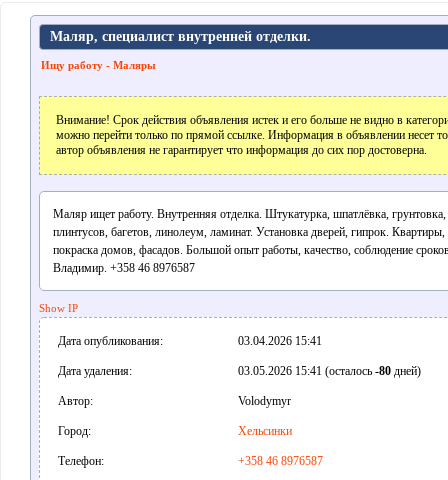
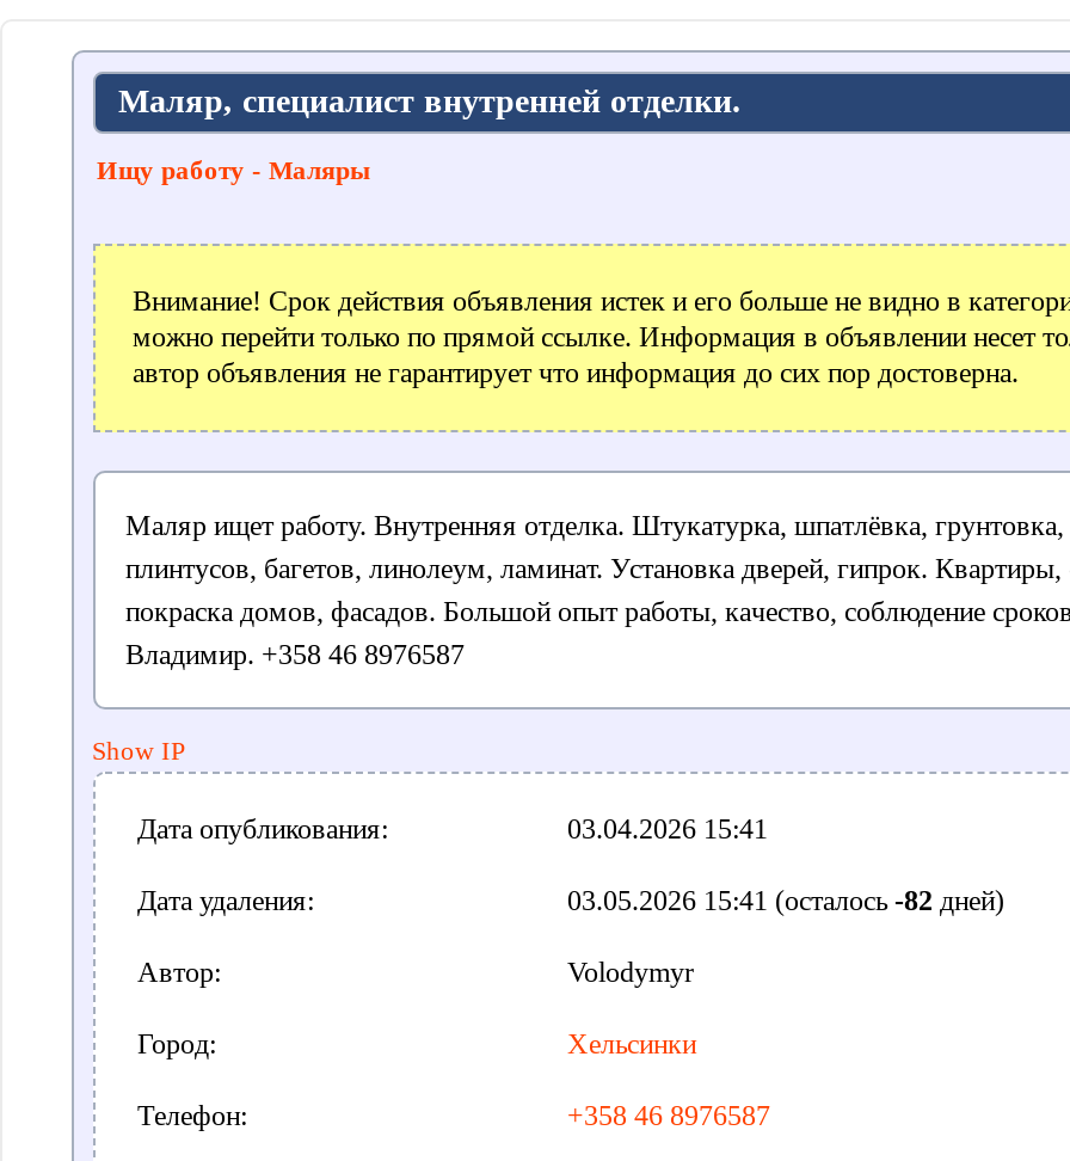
- 03.05.2026 15:41 (осталось -80 дней)
+ 03.05.2026 15:41 (осталось -82 дней)
